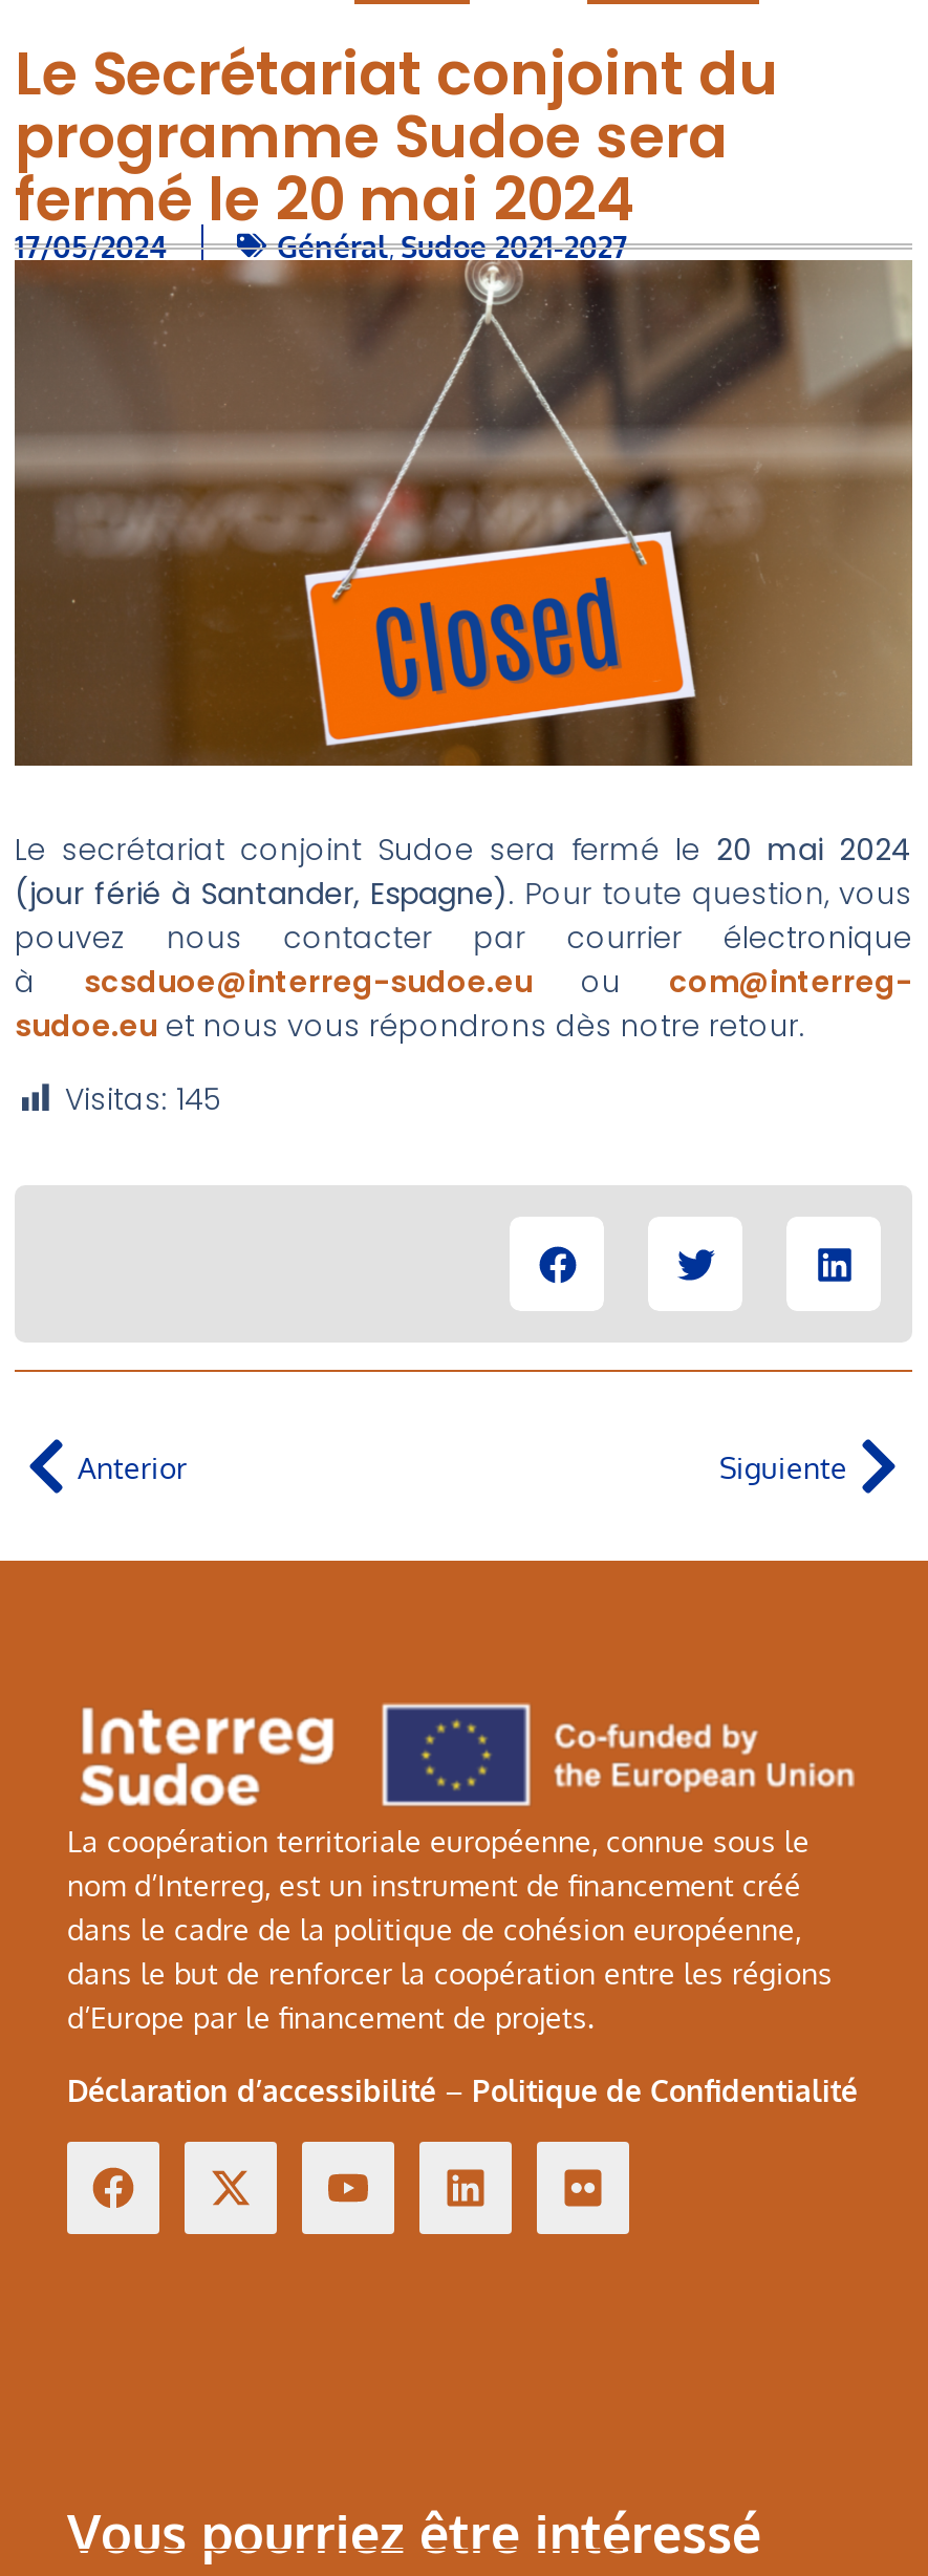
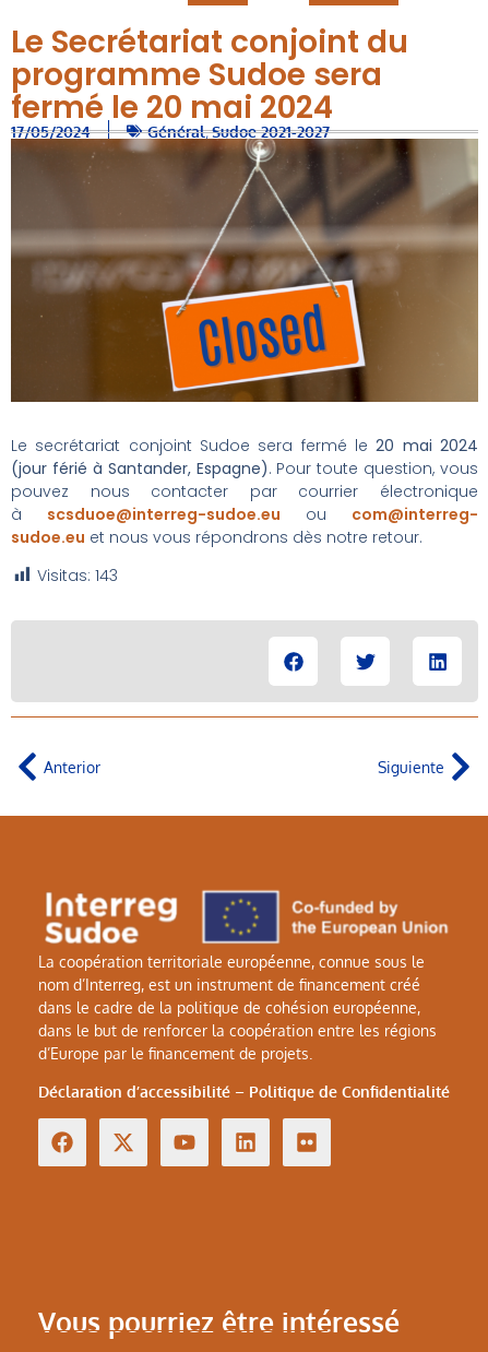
- Visitas: 145
+ Visitas: 143
